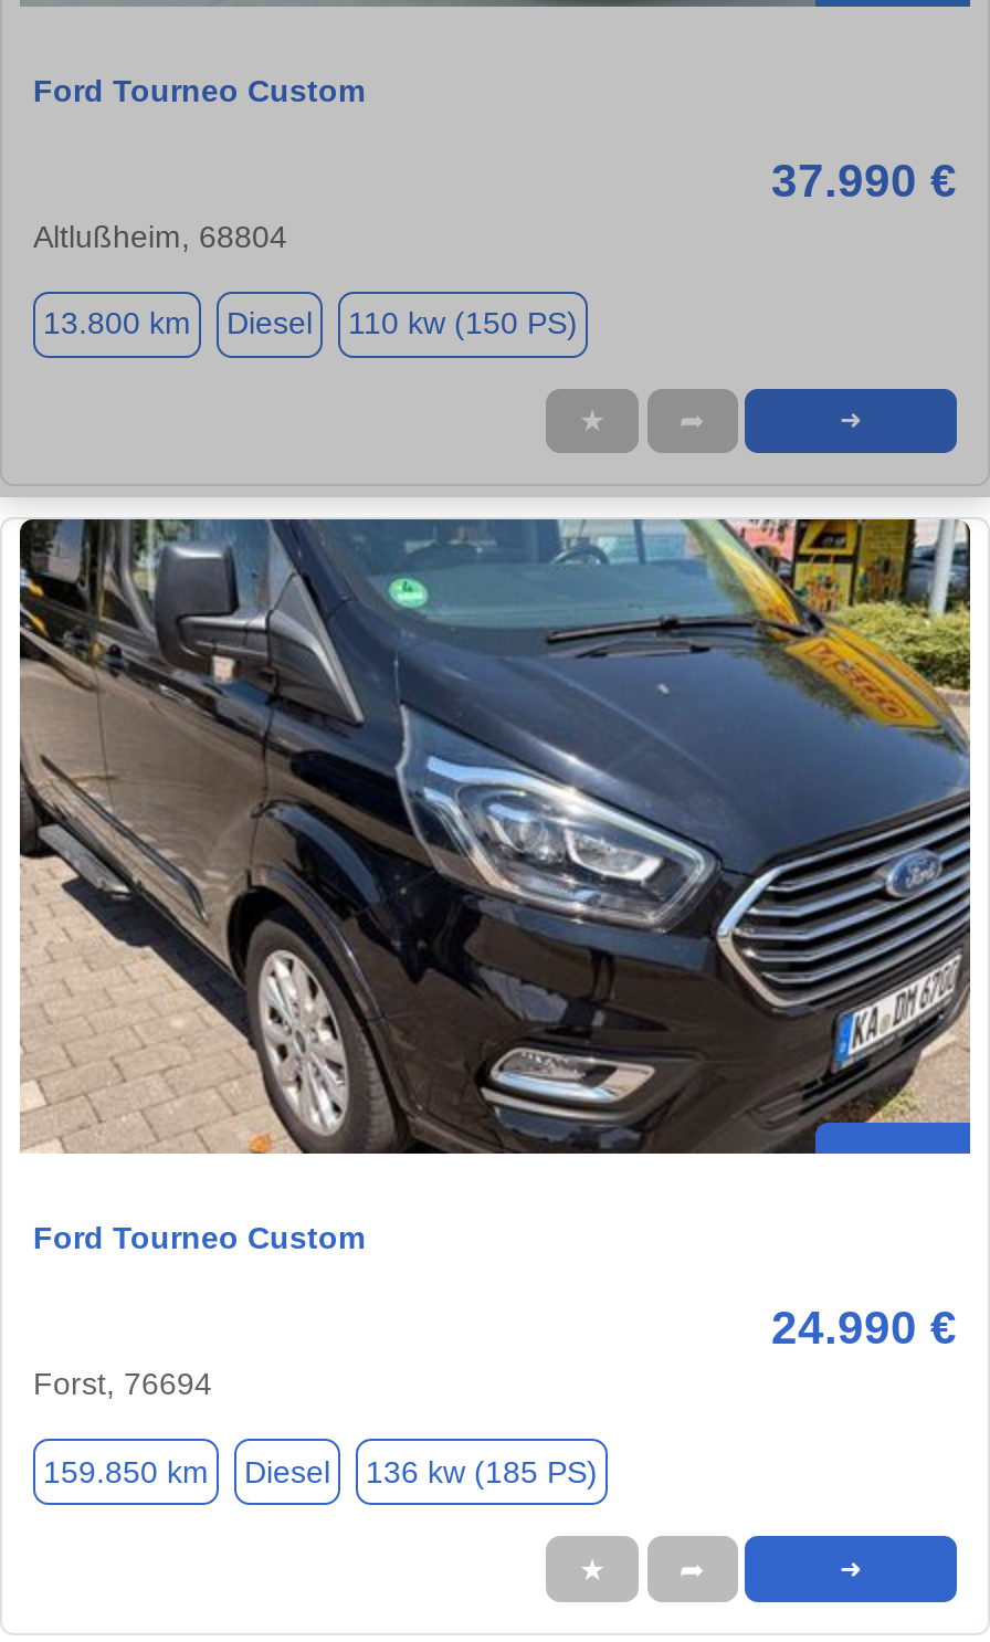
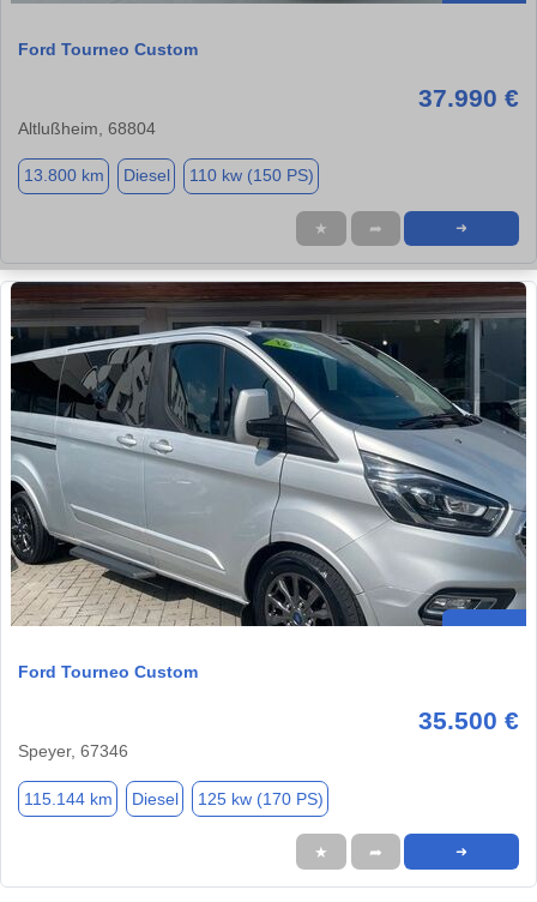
- [image]
+ [image]

- 24.990 €
- Forst, 76694
+ 35.500 €
+ Speyer, 67346

- 159.850 km
+ 115.144 km

- 136 kw (185 PS)
+ 125 kw (170 PS)
